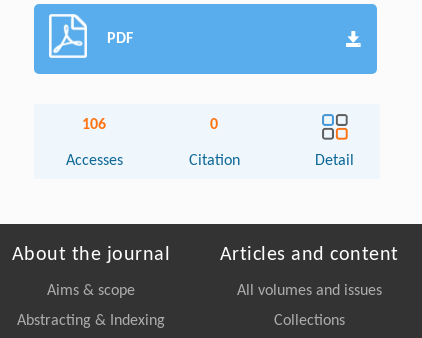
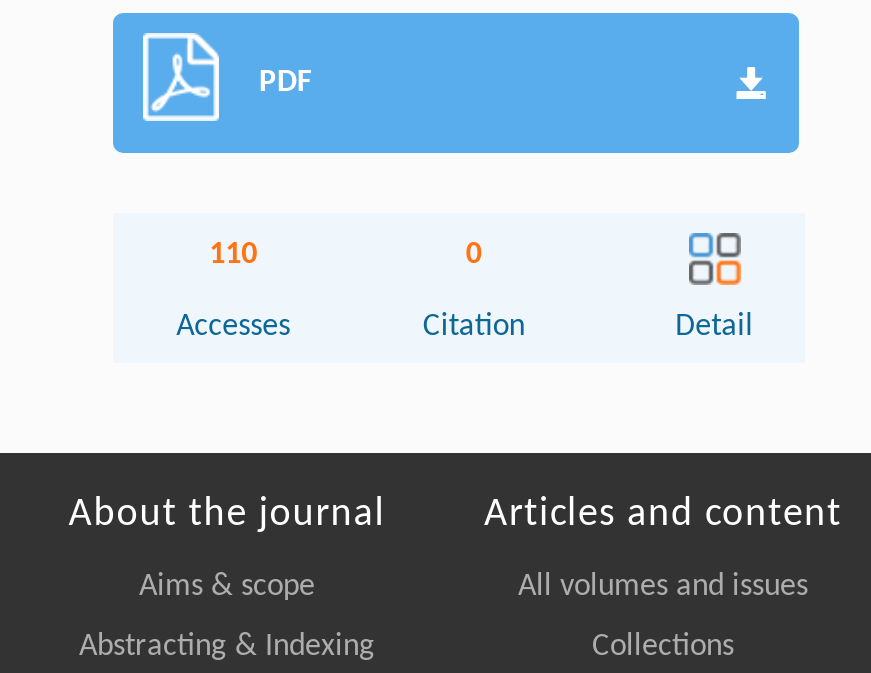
- 106
+ 110
